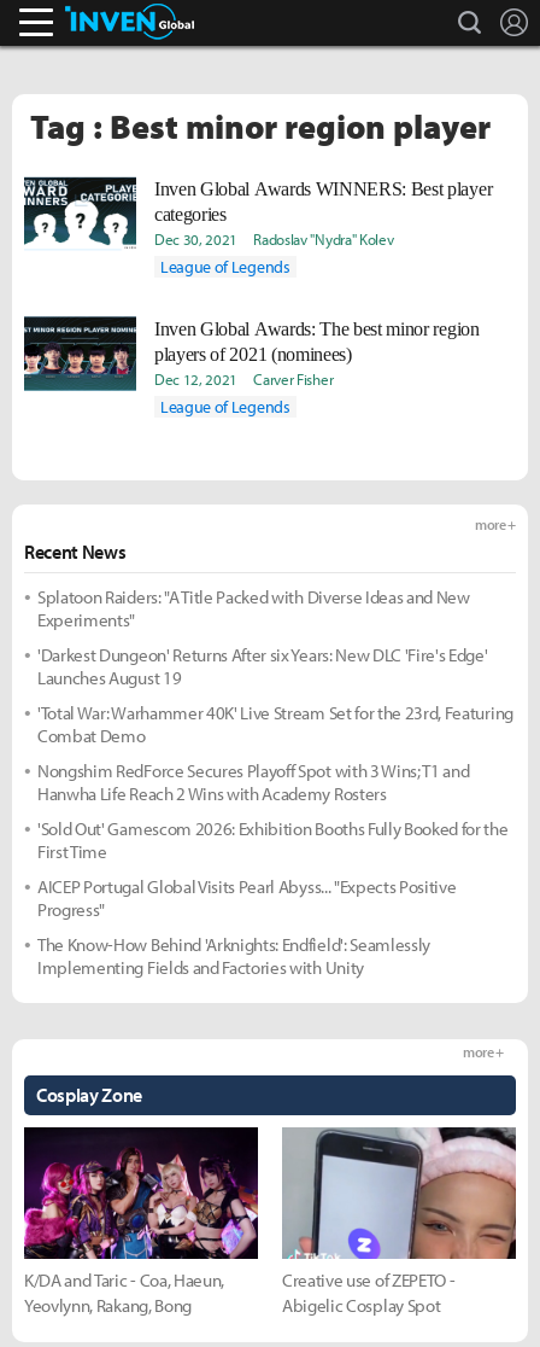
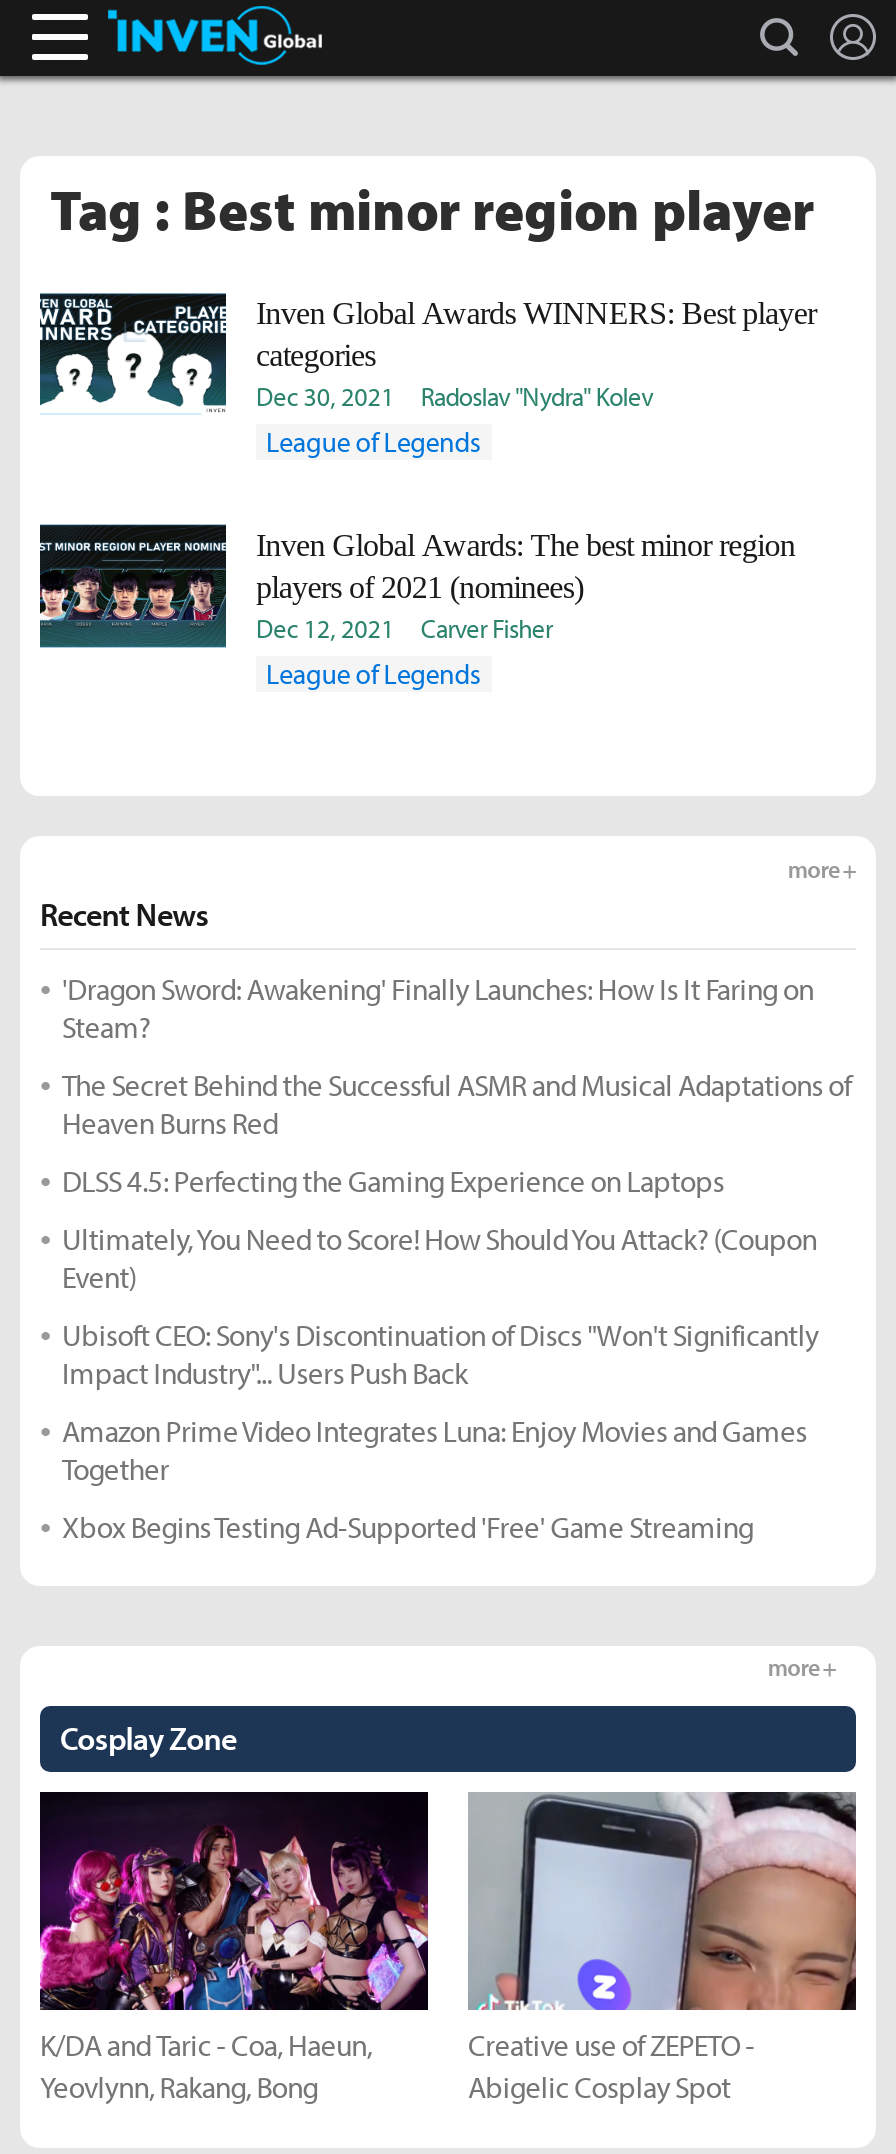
- Splatoon Raiders: "A Title Packed with Diverse Ideas and New
- Experiments"
+ 'Dragon Sword: Awakening' Finally Launches: How Is It Faring on
+ Steam?

- 'Darkest Dungeon' Returns After six Years: New DLC 'Fire's Edge'
- Launches August 19
+ The Secret Behind the Successful ASMR and Musical Adaptations of
+ Heaven Burns Red

- 'Total War: Warhammer 40K' Live Stream Set for the 23rd, Featuring
- Combat Demo
+ DLSS 4.5: Perfecting the Gaming Experience on Laptops

- Nongshim RedForce Secures Playoff Spot with 3 Wins; T1 and
- Hanwha Life Reach 2 Wins with Academy Rosters
+ Ultimately, You Need to Score! How Should You Attack? (Coupon
+ Event)

- 'Sold Out' Gamescom 2026: Exhibition Booths Fully Booked for the
- First Time
+ Ubisoft CEO: Sony's Discontinuation of Discs "Won't Significantly
+ Impact Industry"... Users Push Back

- AICEP Portugal Global Visits Pearl Abyss... "Expects Positive
- Progress"
+ Amazon Prime Video Integrates Luna: Enjoy Movies and Games
+ Together

- The Know-How Behind 'Arknights: Endfield': Seamlessly
- Implementing Fields and Factories with Unity
+ Xbox Begins Testing Ad-Supported 'Free' Game Streaming
